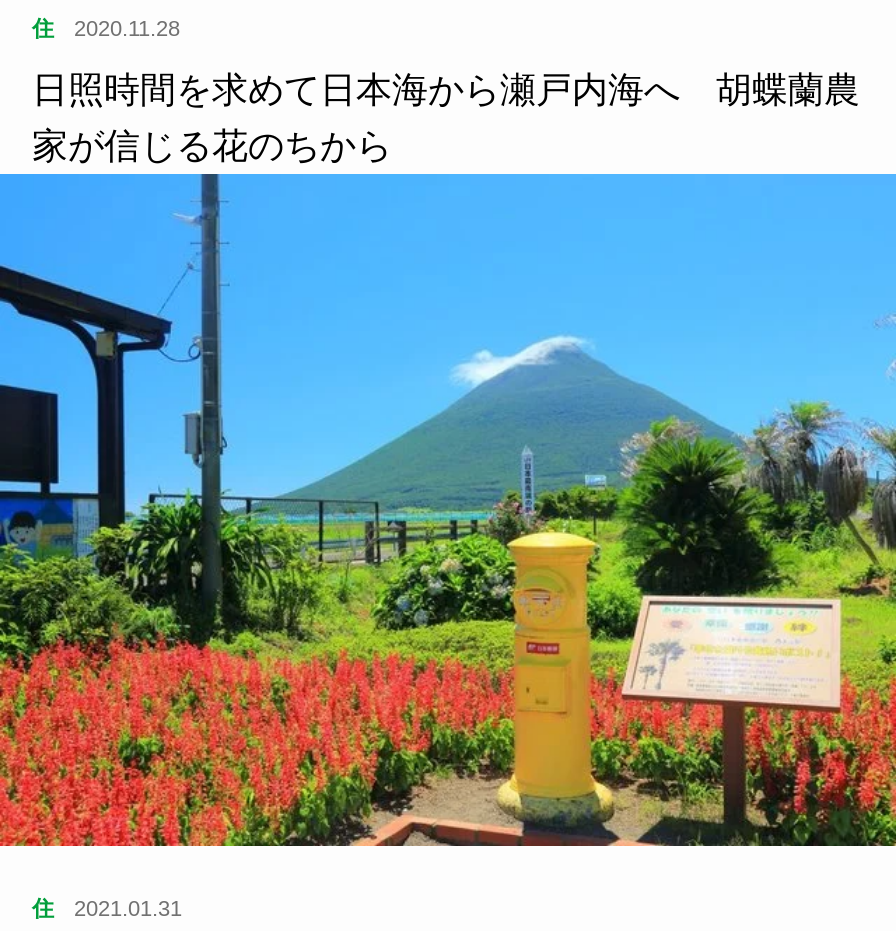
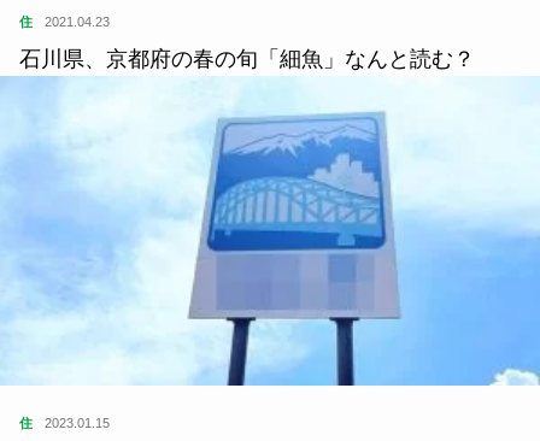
- 住 2020.11.28
+ 住 2021.04.23

- 日照時間を求めて日本海から瀬戸内海へ 胡蝶蘭農
- 家が信じる花のちから
+ 石川県、京都府の春の旬「細魚」なんと読む？

- [image]
- 住 2021.01.31
+ [image]
+ 住 2023.01.15
